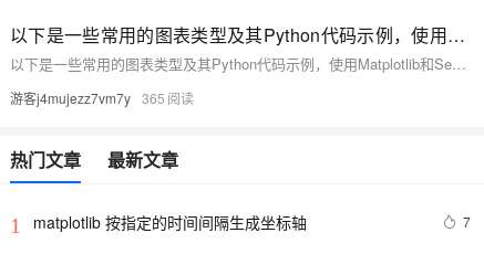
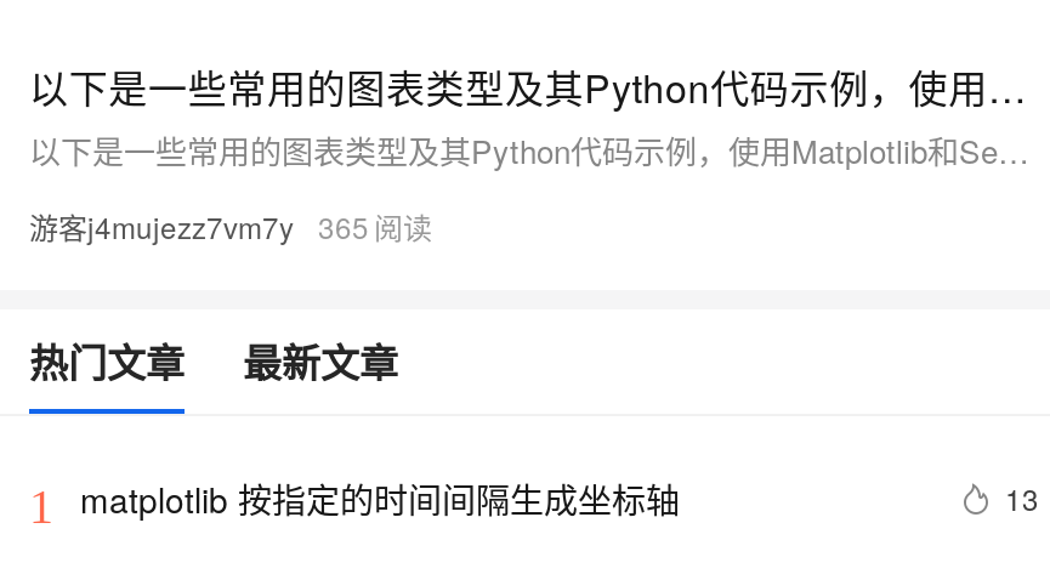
- 7
+ 13
